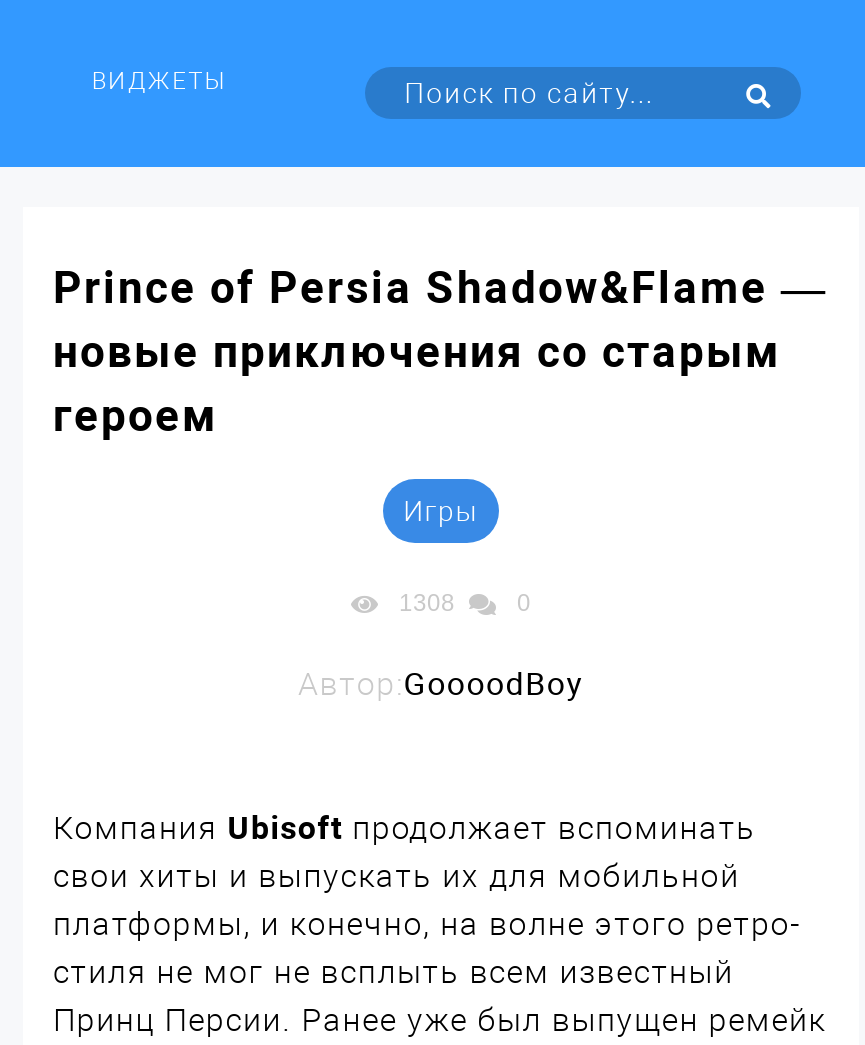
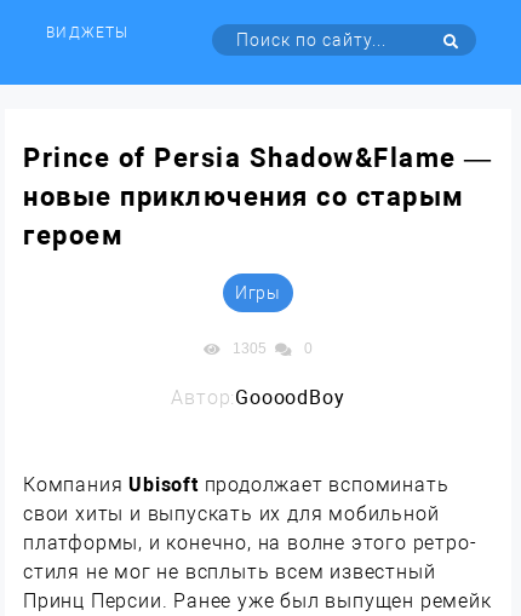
- 1308
+ 1305
